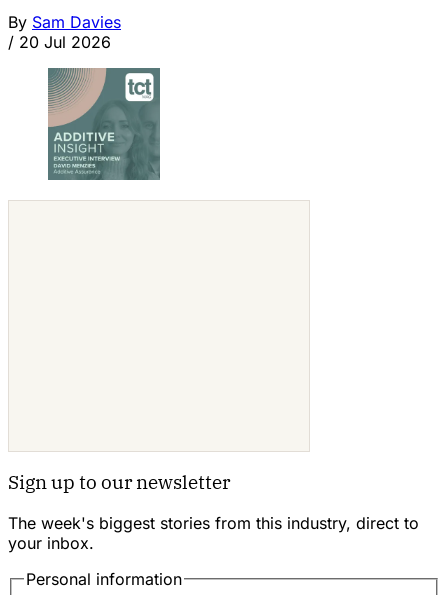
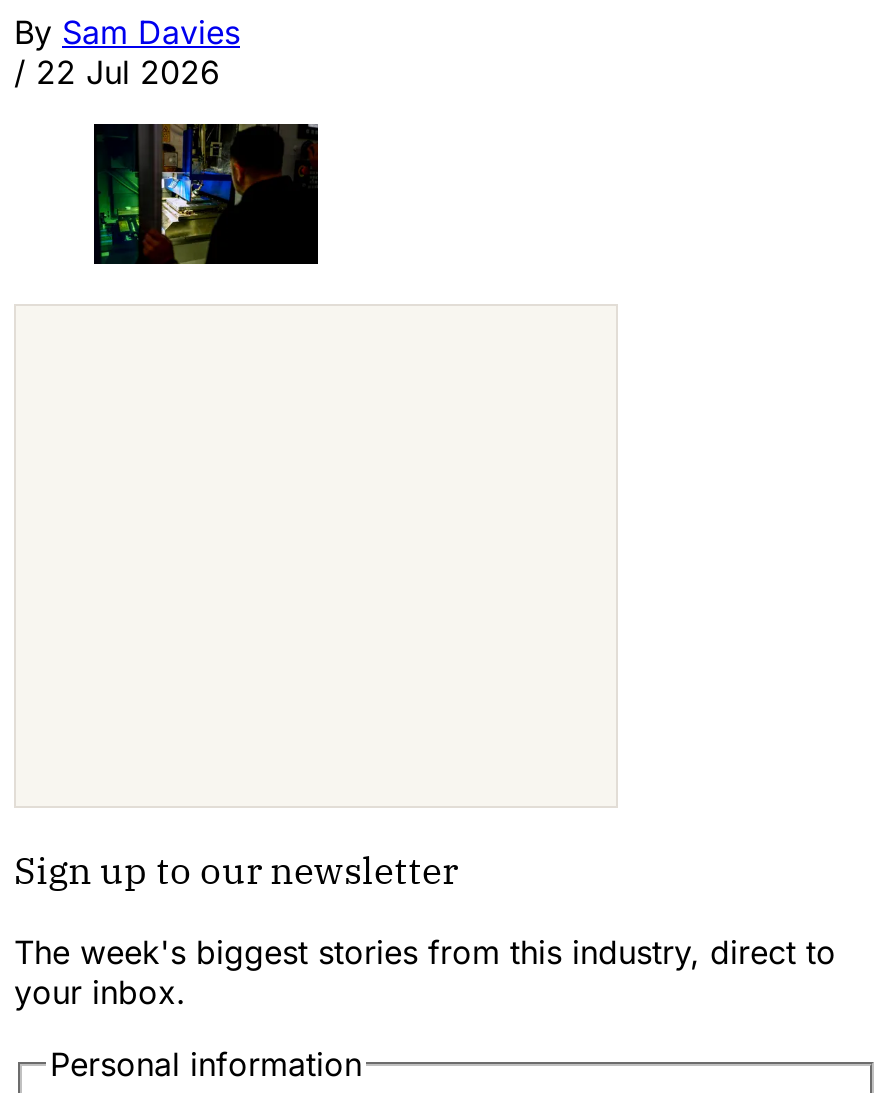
- / 20 Jul 2026
+ / 22 Jul 2026

- [image]
+ [image]
